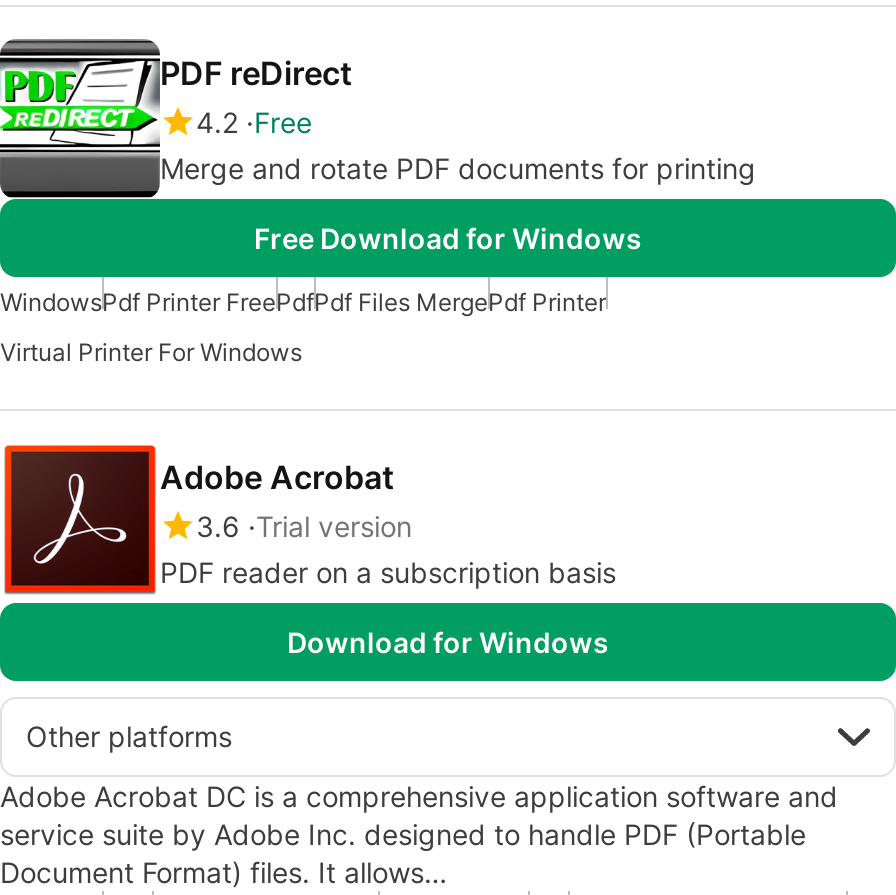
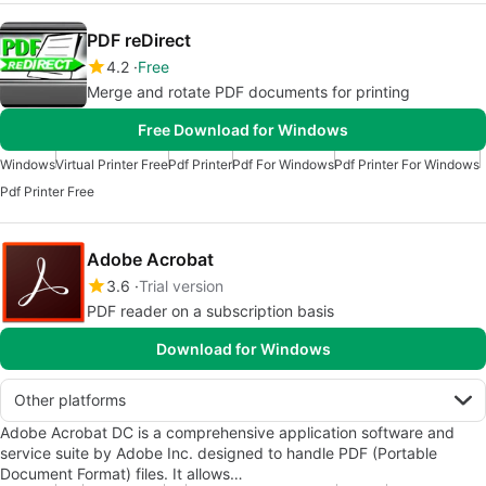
- WindowsPdf Printer FreePdfPdf Files MergePdf Printer
+ WindowsVirtual Printer FreePdf PrinterPdf For WindowsPdf Printer For Windows

- Virtual Printer For Windows
+ Pdf Printer Free
